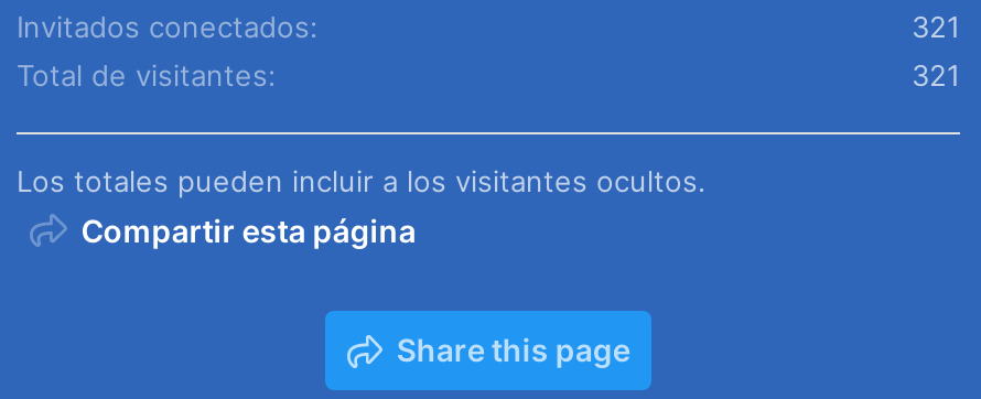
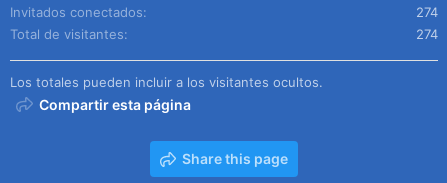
- 321
+ 274

- 321
+ 274
